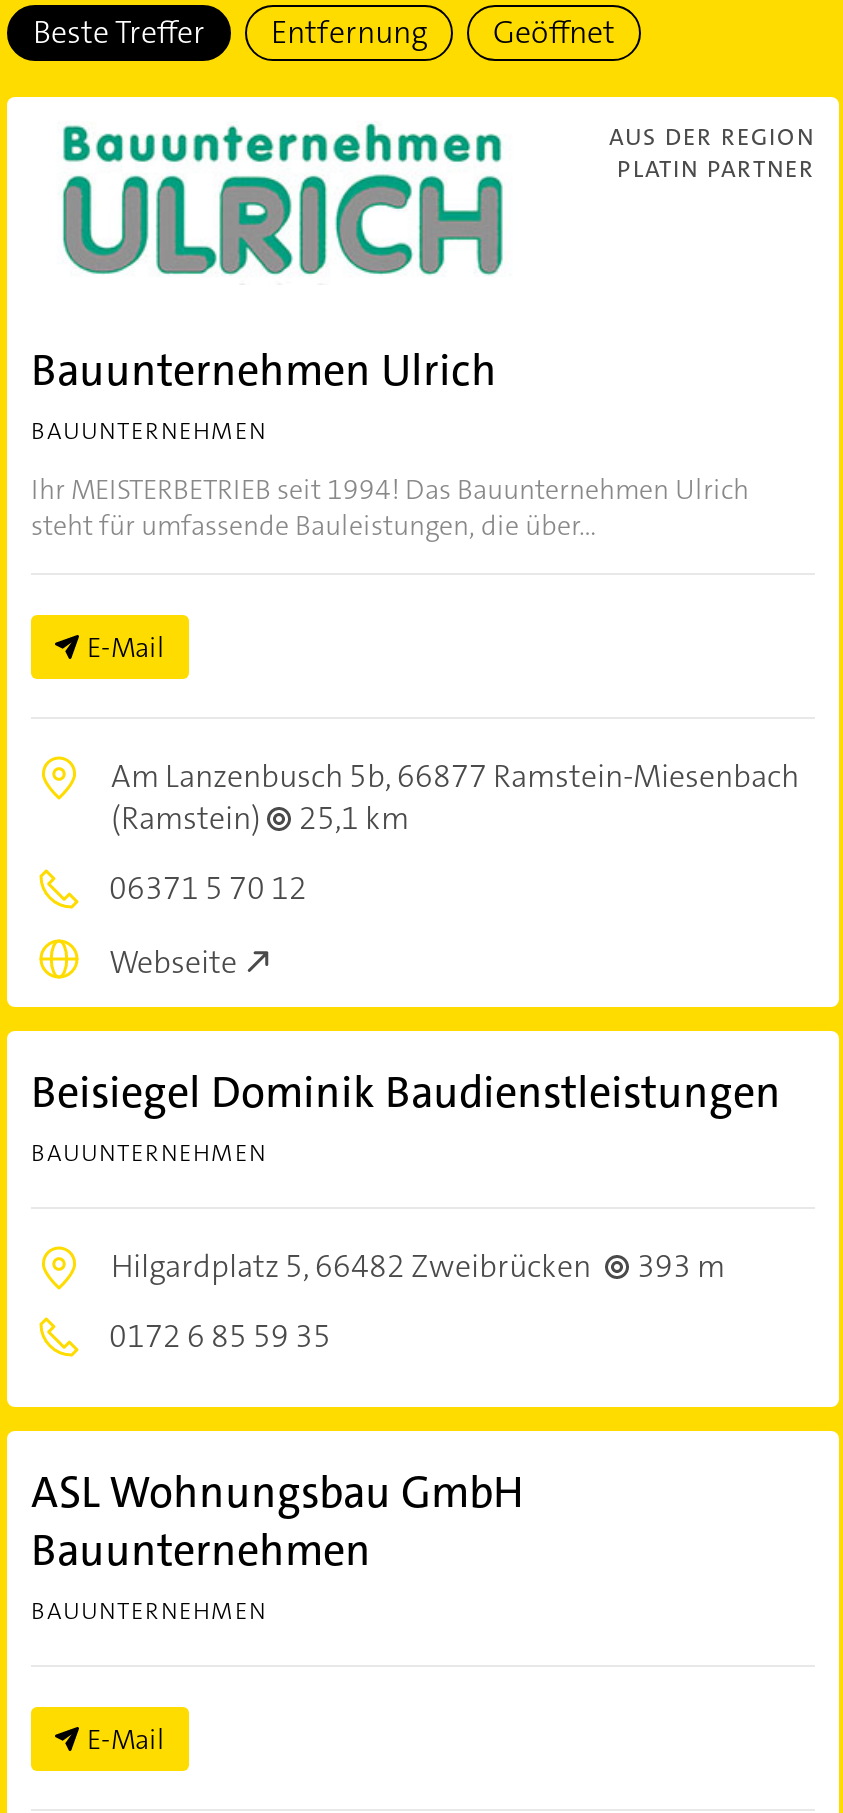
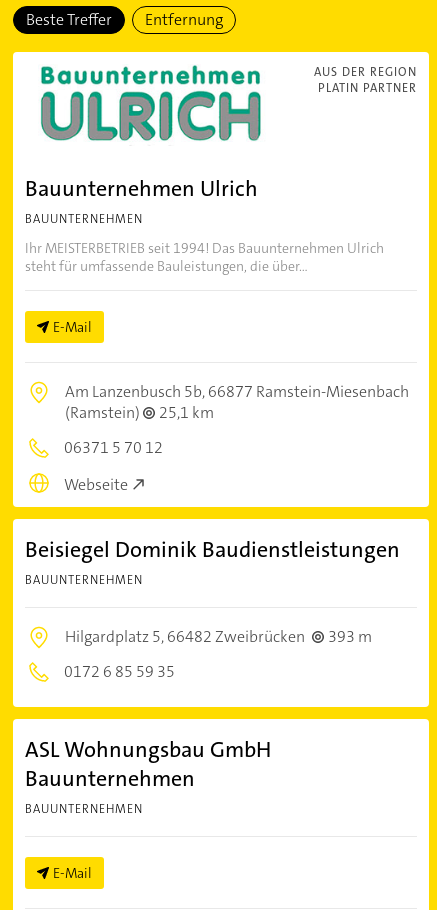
- Geöffnet
